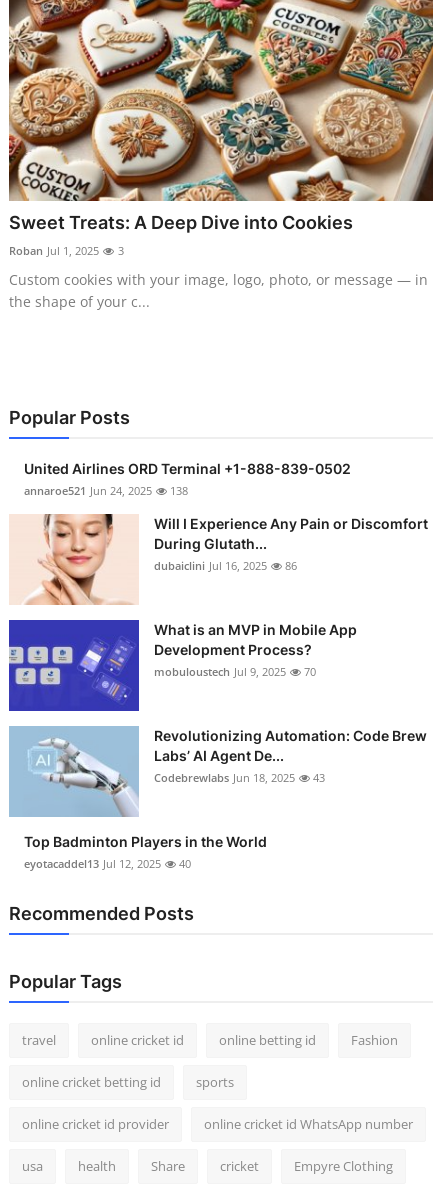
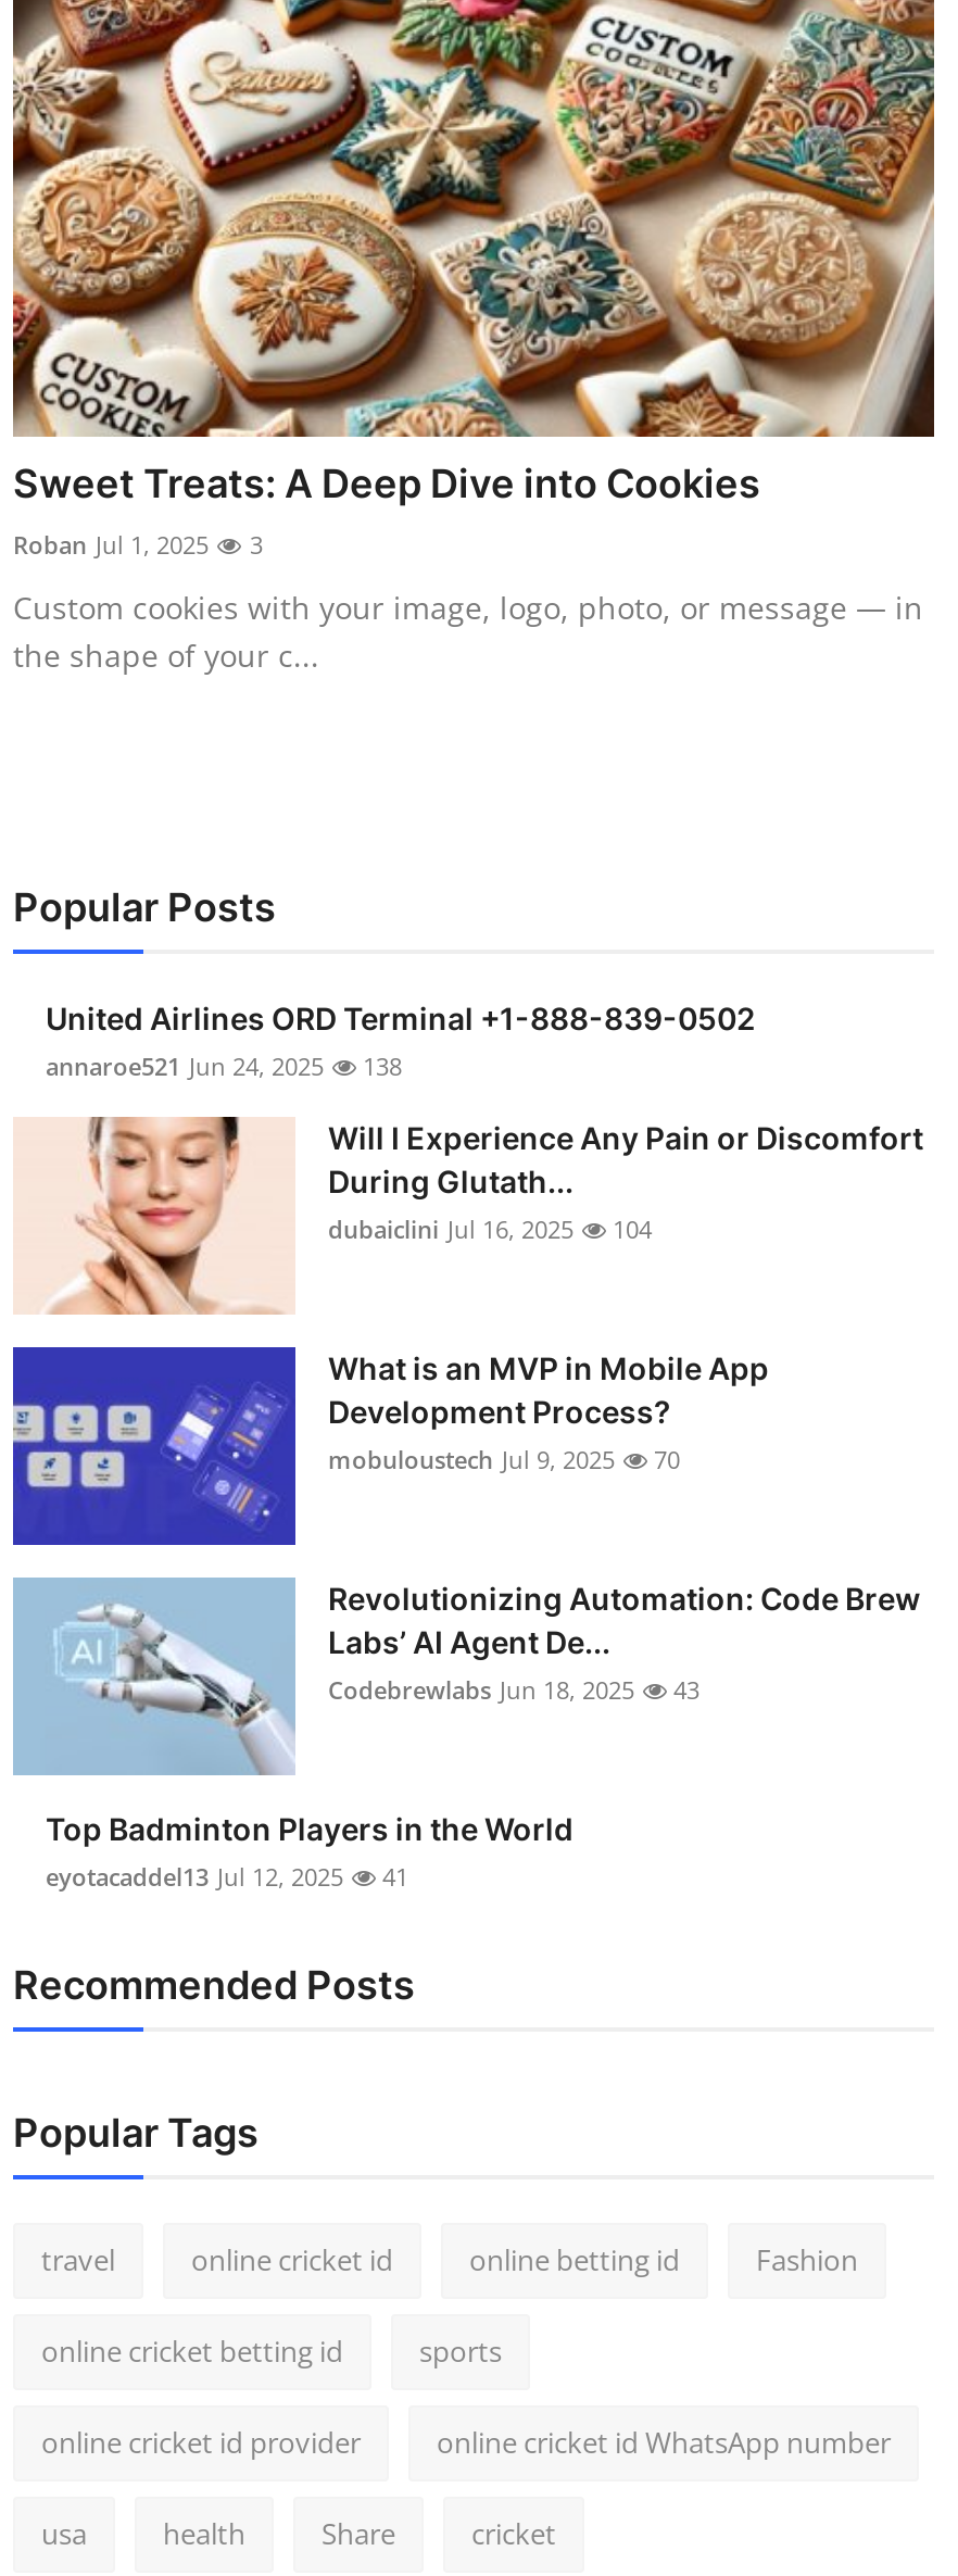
- dubaiclini Jul 16, 2025 86
+ dubaiclini Jul 16, 2025 104

- eyotacaddel13 Jul 12, 2025 40
+ eyotacaddel13 Jul 12, 2025 41

- Empyre Clothing
